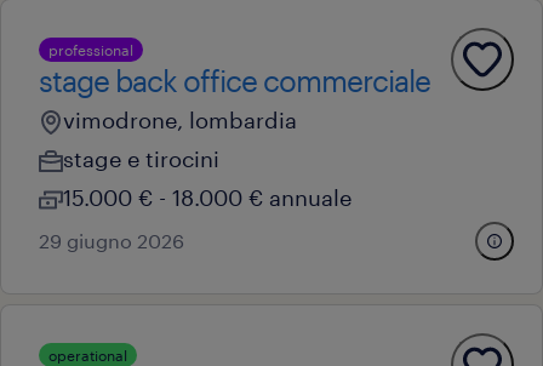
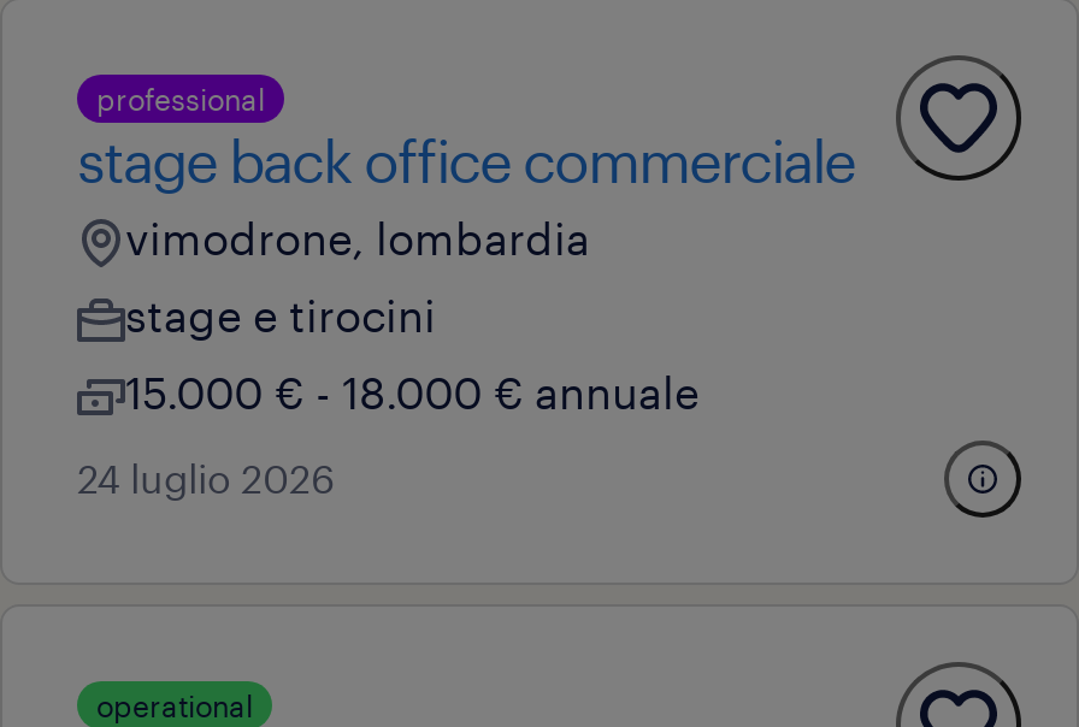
- 29 giugno 2026
+ 24 luglio 2026
